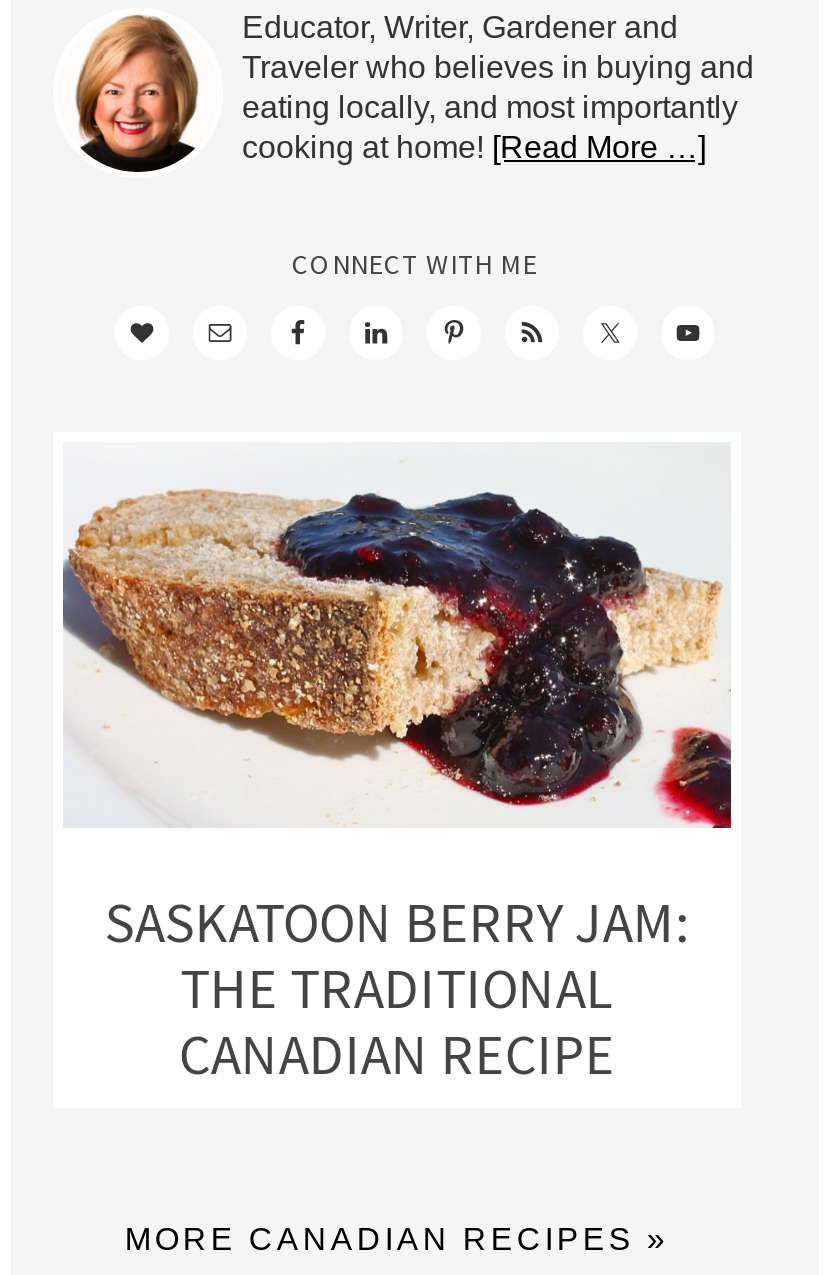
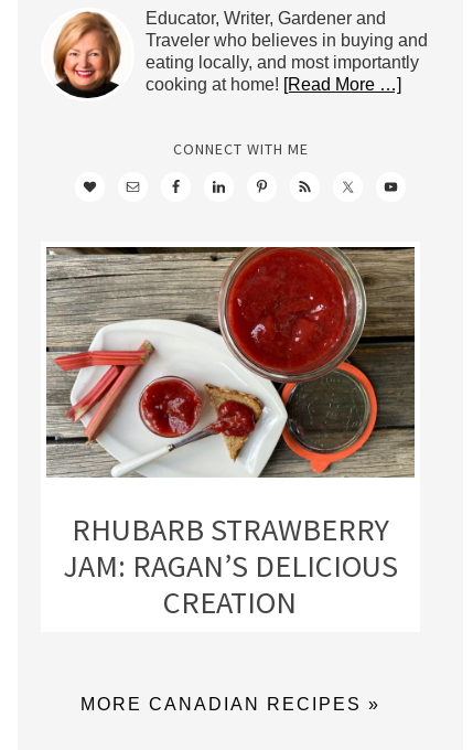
- [image]
- SASKATOON BERRY JAM:
- THE TRADITIONAL
- CANADIAN RECIPE
+ [image]
+ RHUBARB STRAWBERRY
+ JAM: RAGAN’S DELICIOUS
+ CREATION
